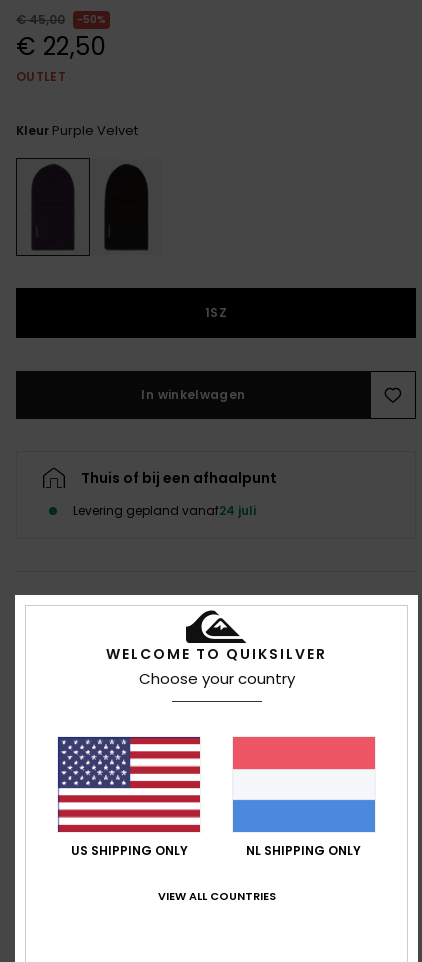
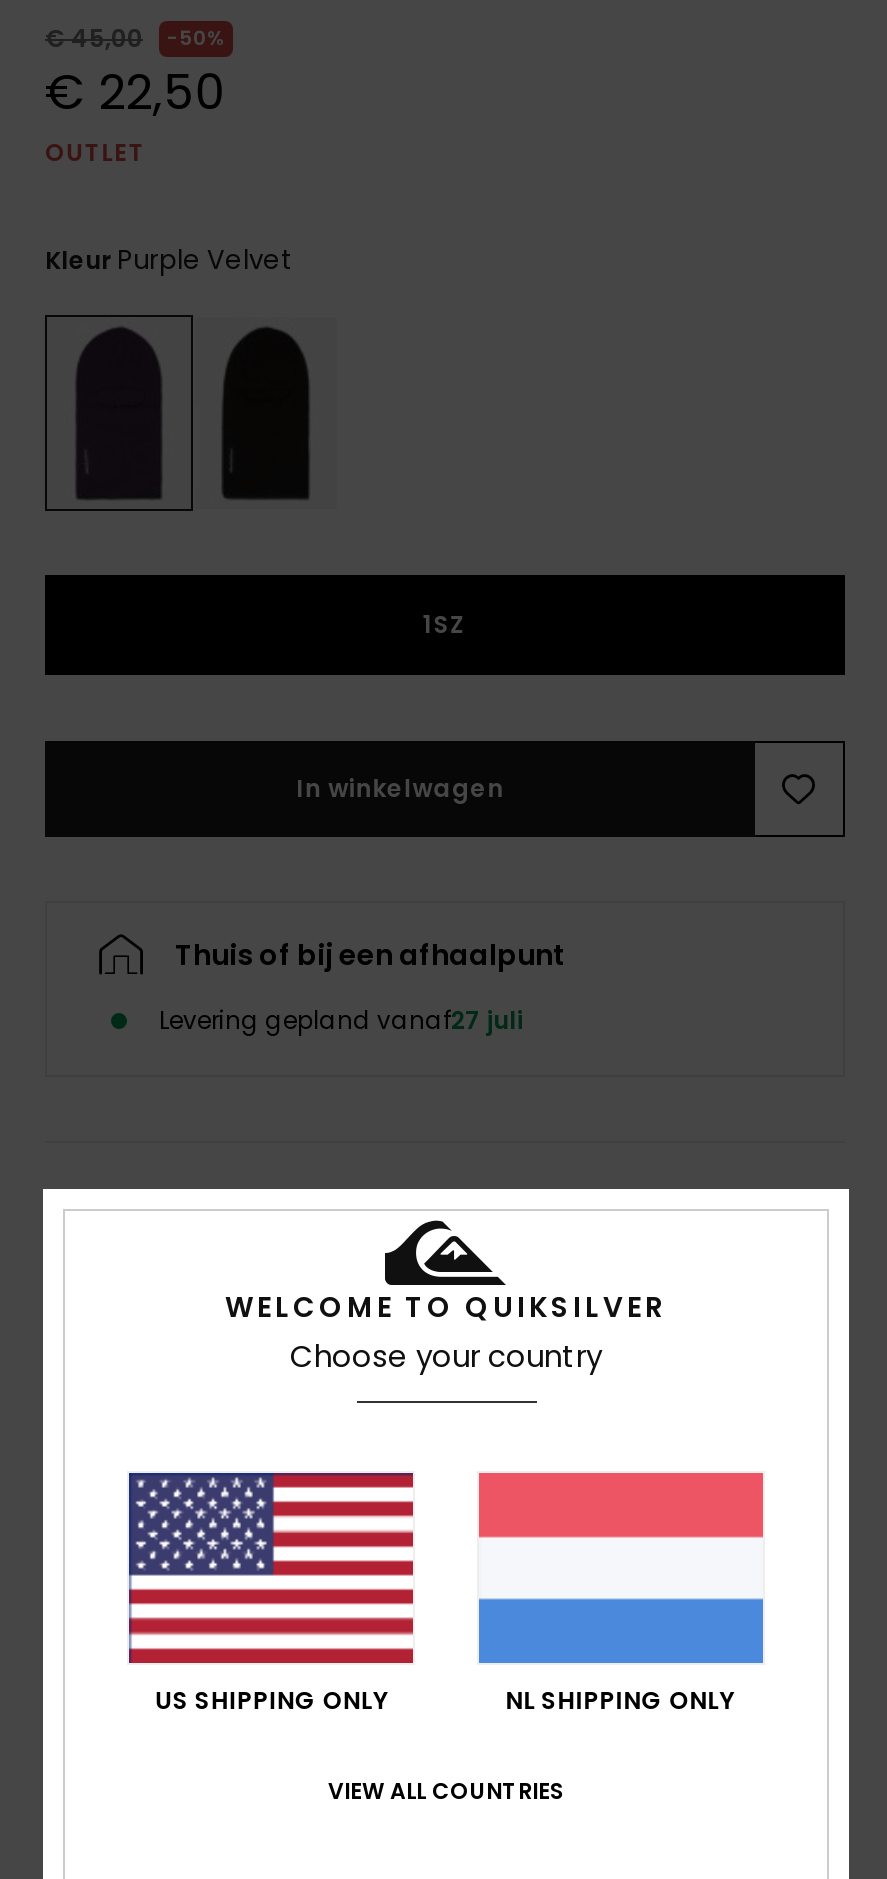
- Levering gepland vanaf24 juli
+ Levering gepland vanaf27 juli
